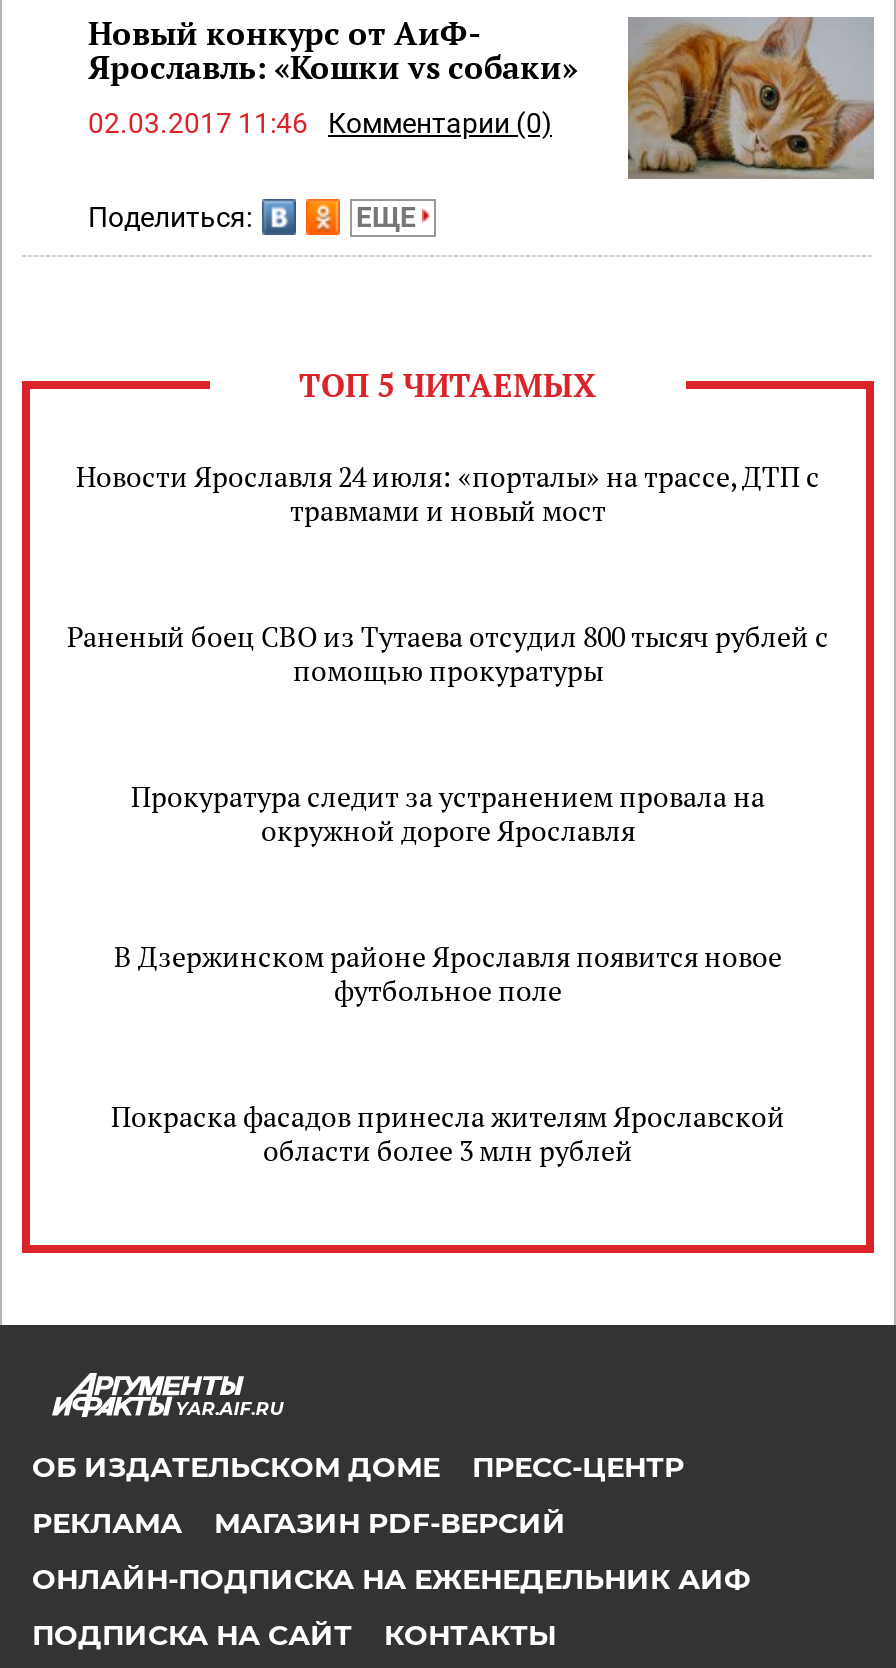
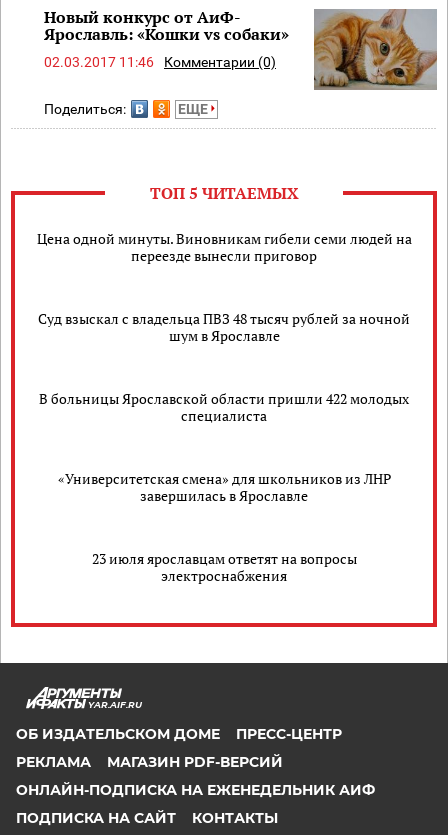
- Новости Ярославля 24 июля: «порталы» на трассе, ДТП с
- травмами и новый мост
+ Цена одной минуты. Виновникам гибели семи людей на
+ переезде вынесли приговор

- Раненый боец СВО из Тутаева отсудил 800 тысяч рублей с
- помощью прокуратуры
+ Суд взыскал с владельца ПВЗ 48 тысяч рублей за ночной
+ шум в Ярославле

- Прокуратура следит за устранением провала на
- окружной дороге Ярославля
+ В больницы Ярославской области пришли 422 молодых
+ специалиста

- В Дзержинском районе Ярославля появится новое
- футбольное поле
+ «Университетская смена» для школьников из ЛНР
+ завершилась в Ярославле

- Покраска фасадов принесла жителям Ярославской
- области более 3 млн рублей
+ 23 июля ярославцам ответят на вопросы
+ электроснабжения
